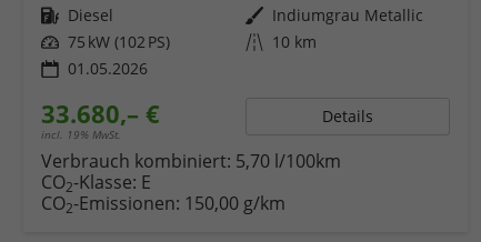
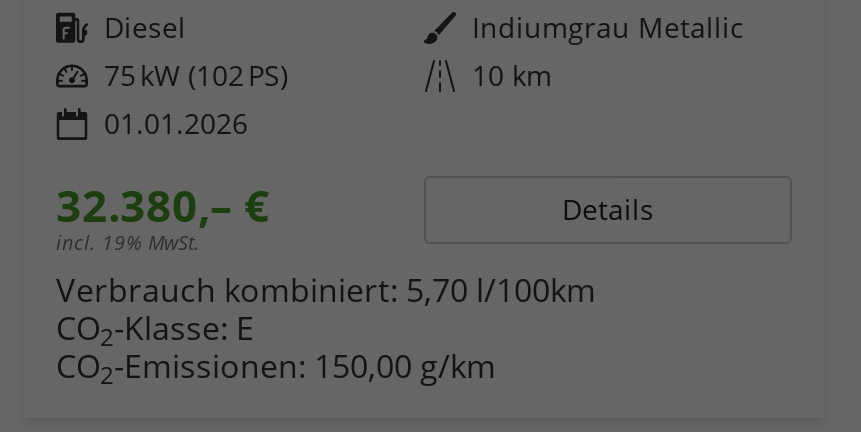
- 01.05.2026
+ 01.01.2026

- 33.680,– €
+ 32.380,– €
